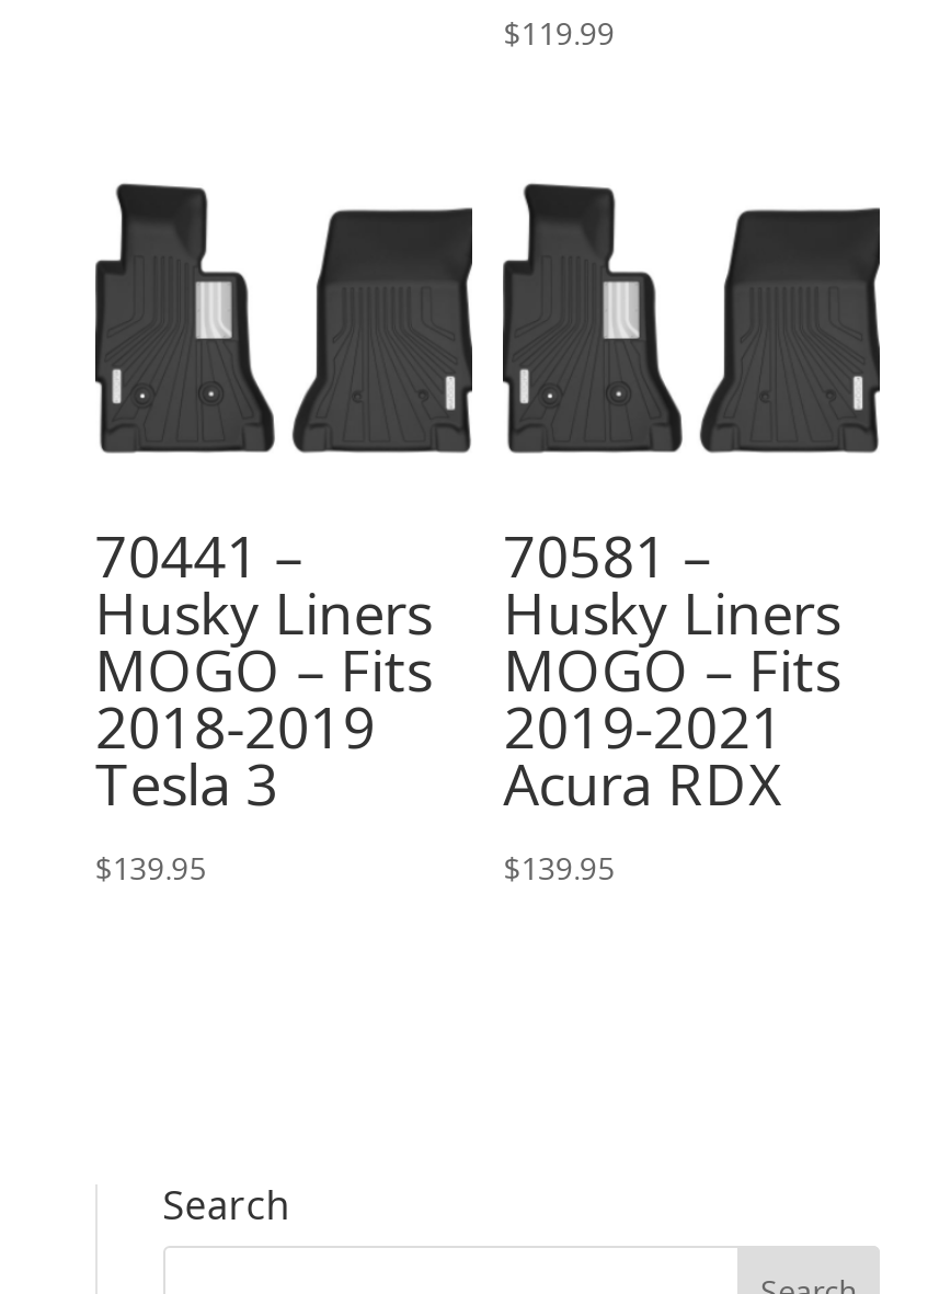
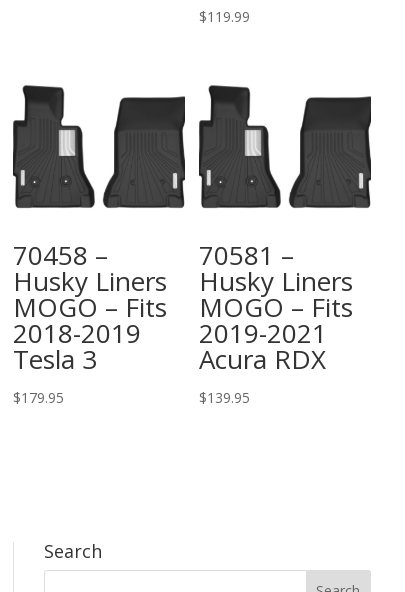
- 70441 –
+ 70458 –

- $139.95
+ $179.95
